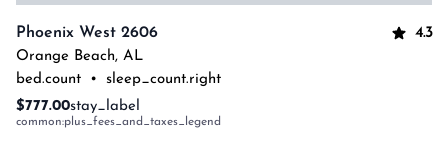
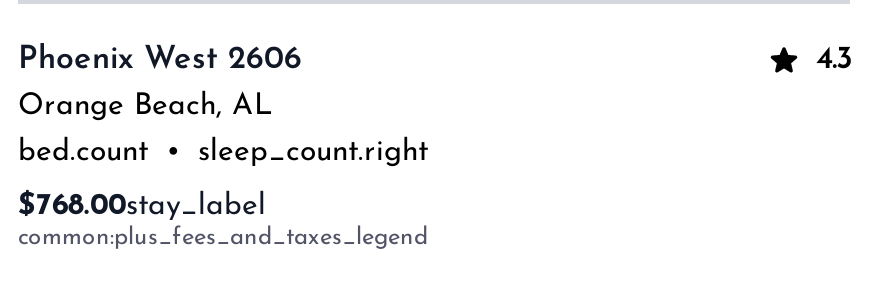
- $777.00stay_label
+ $768.00stay_label
